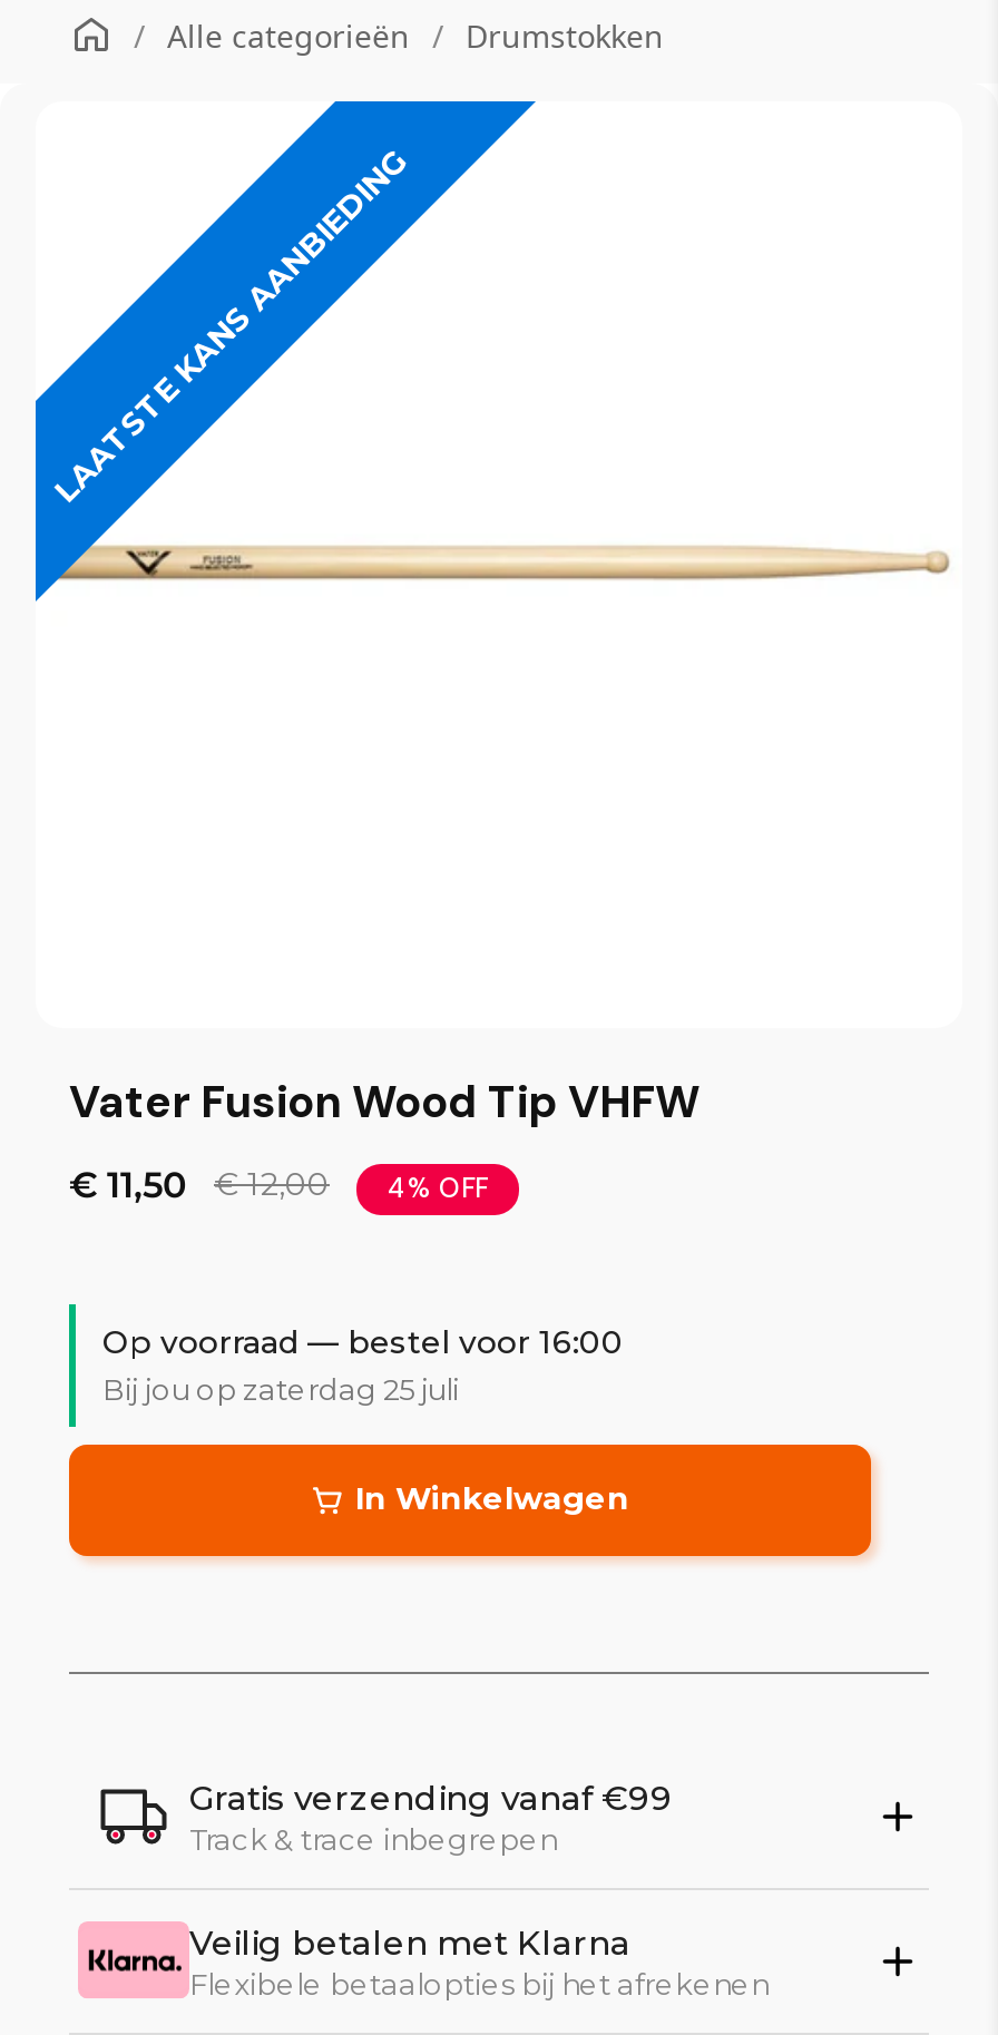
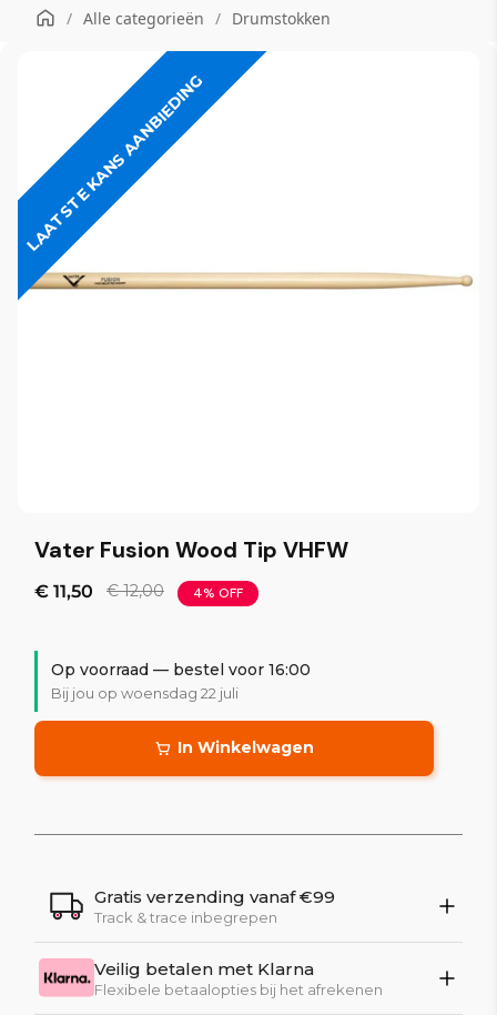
- Bij jou op zaterdag 25 juli
+ Bij jou op woensdag 22 juli
